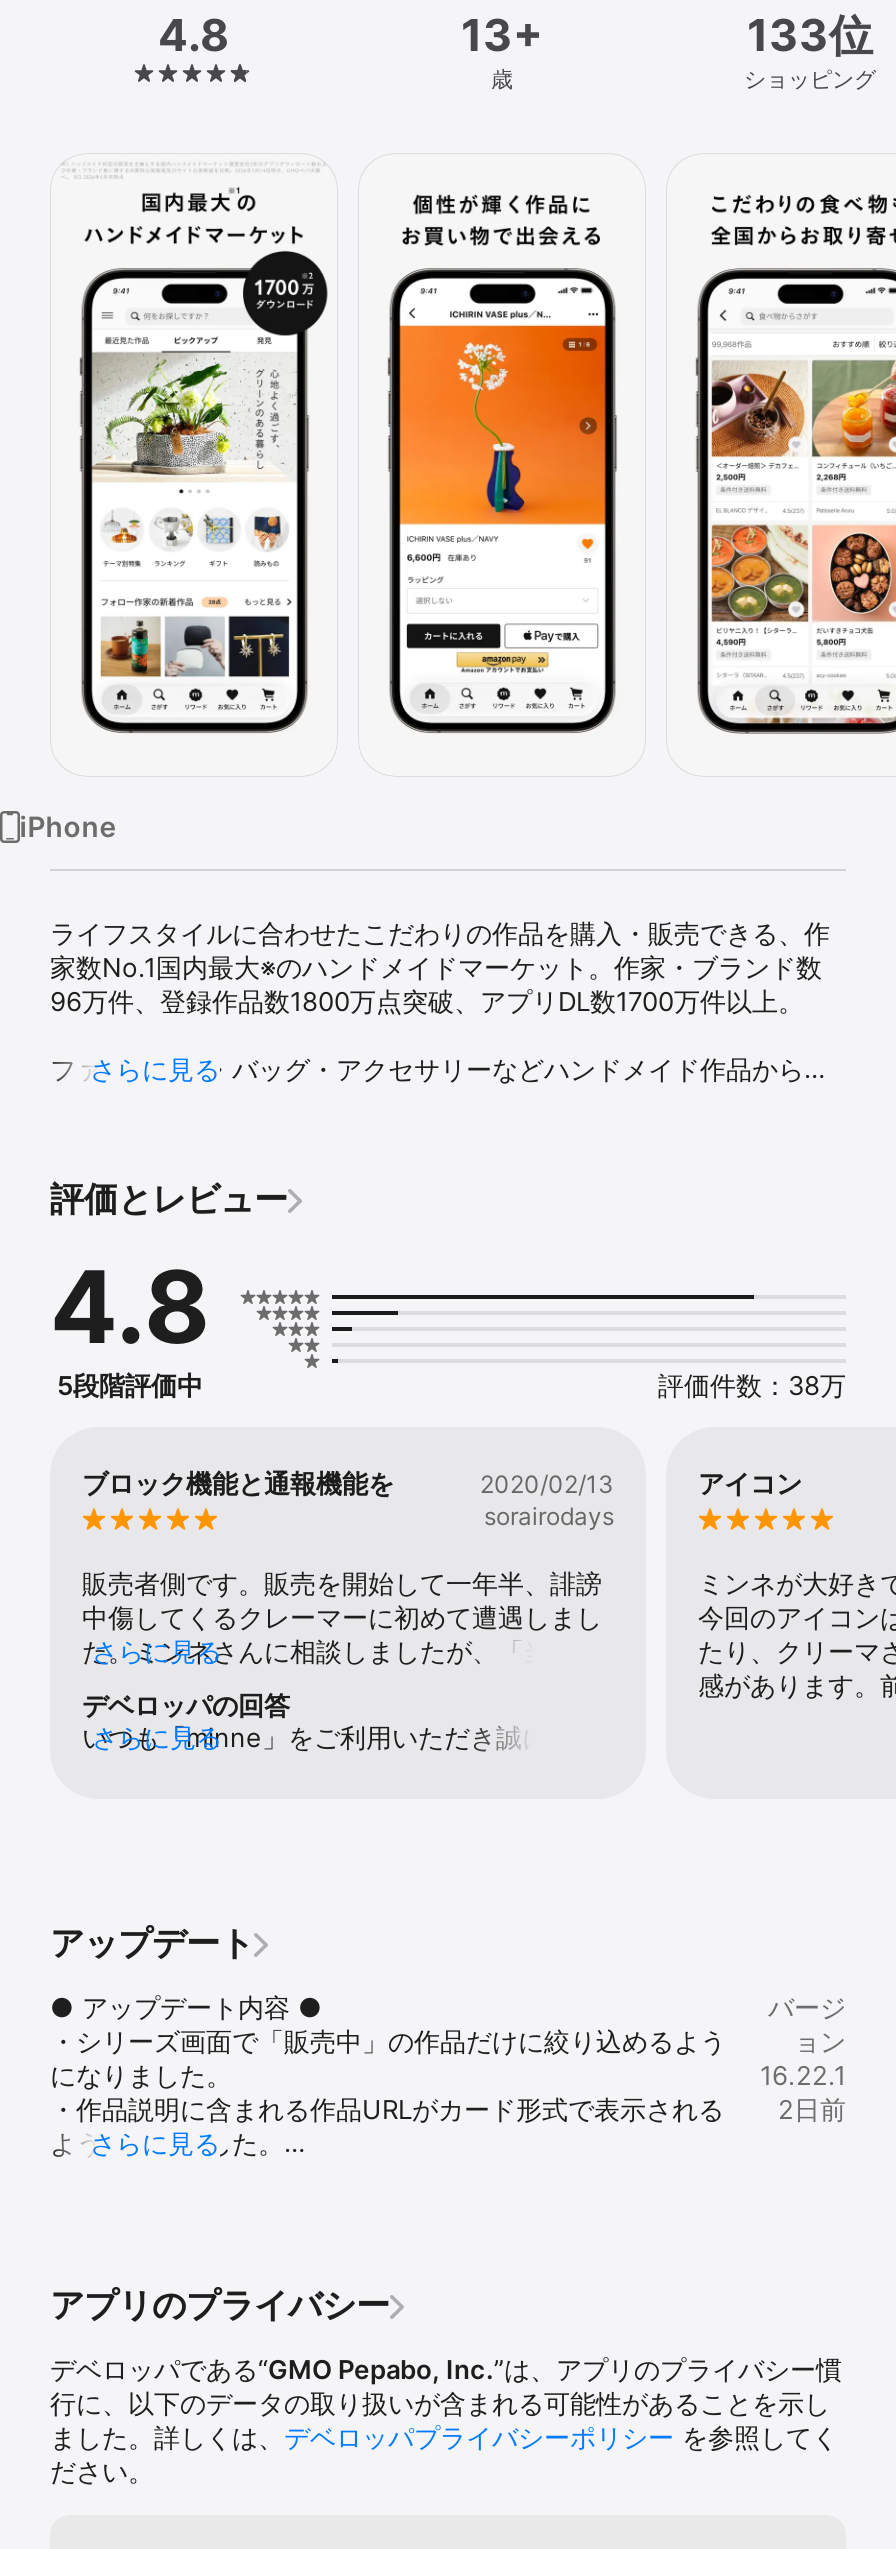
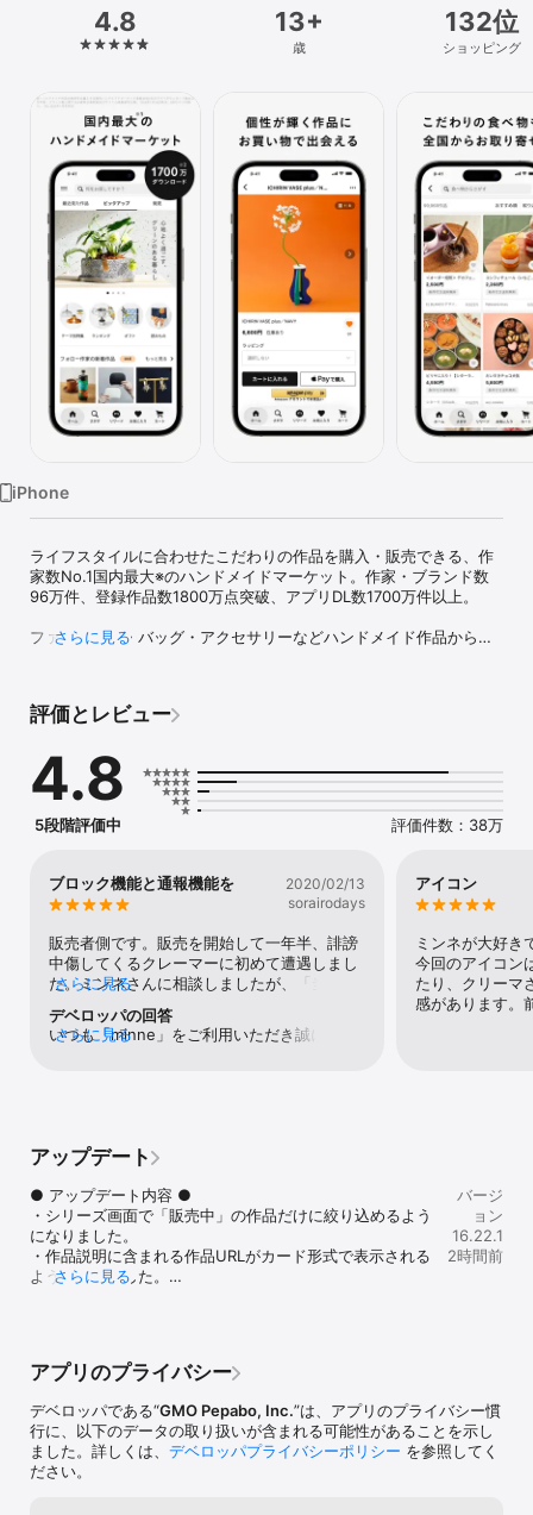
- 133位
+ 132位

- 2日前
+ 2時間前
